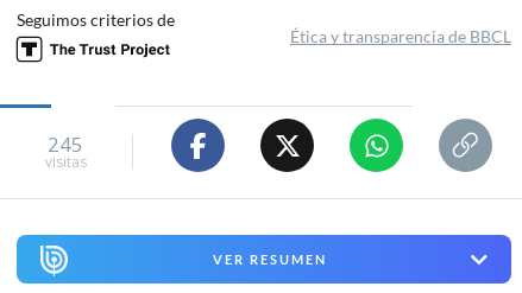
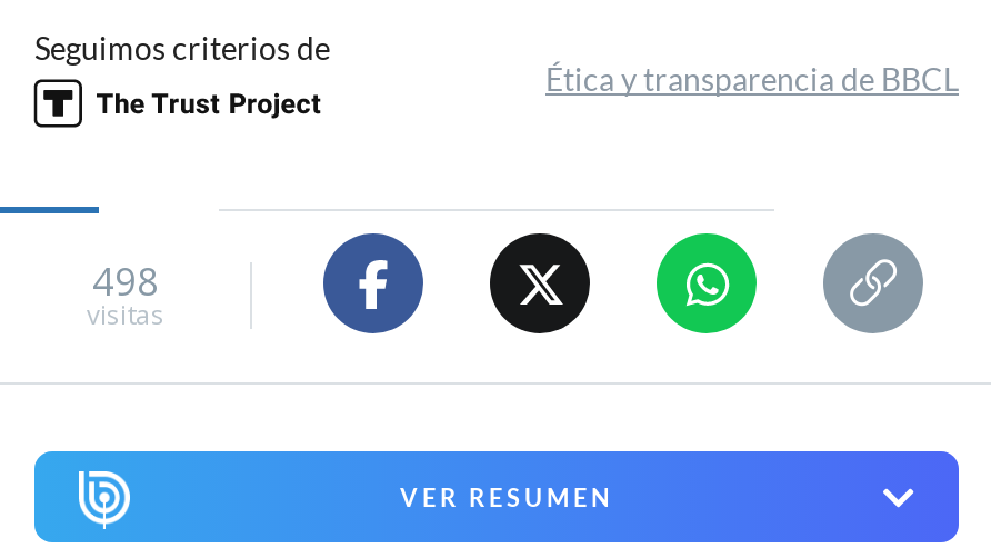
- 245
+ 498
